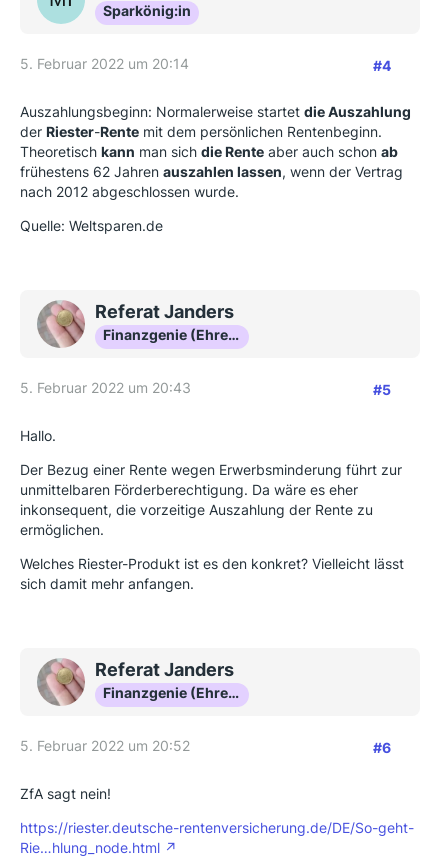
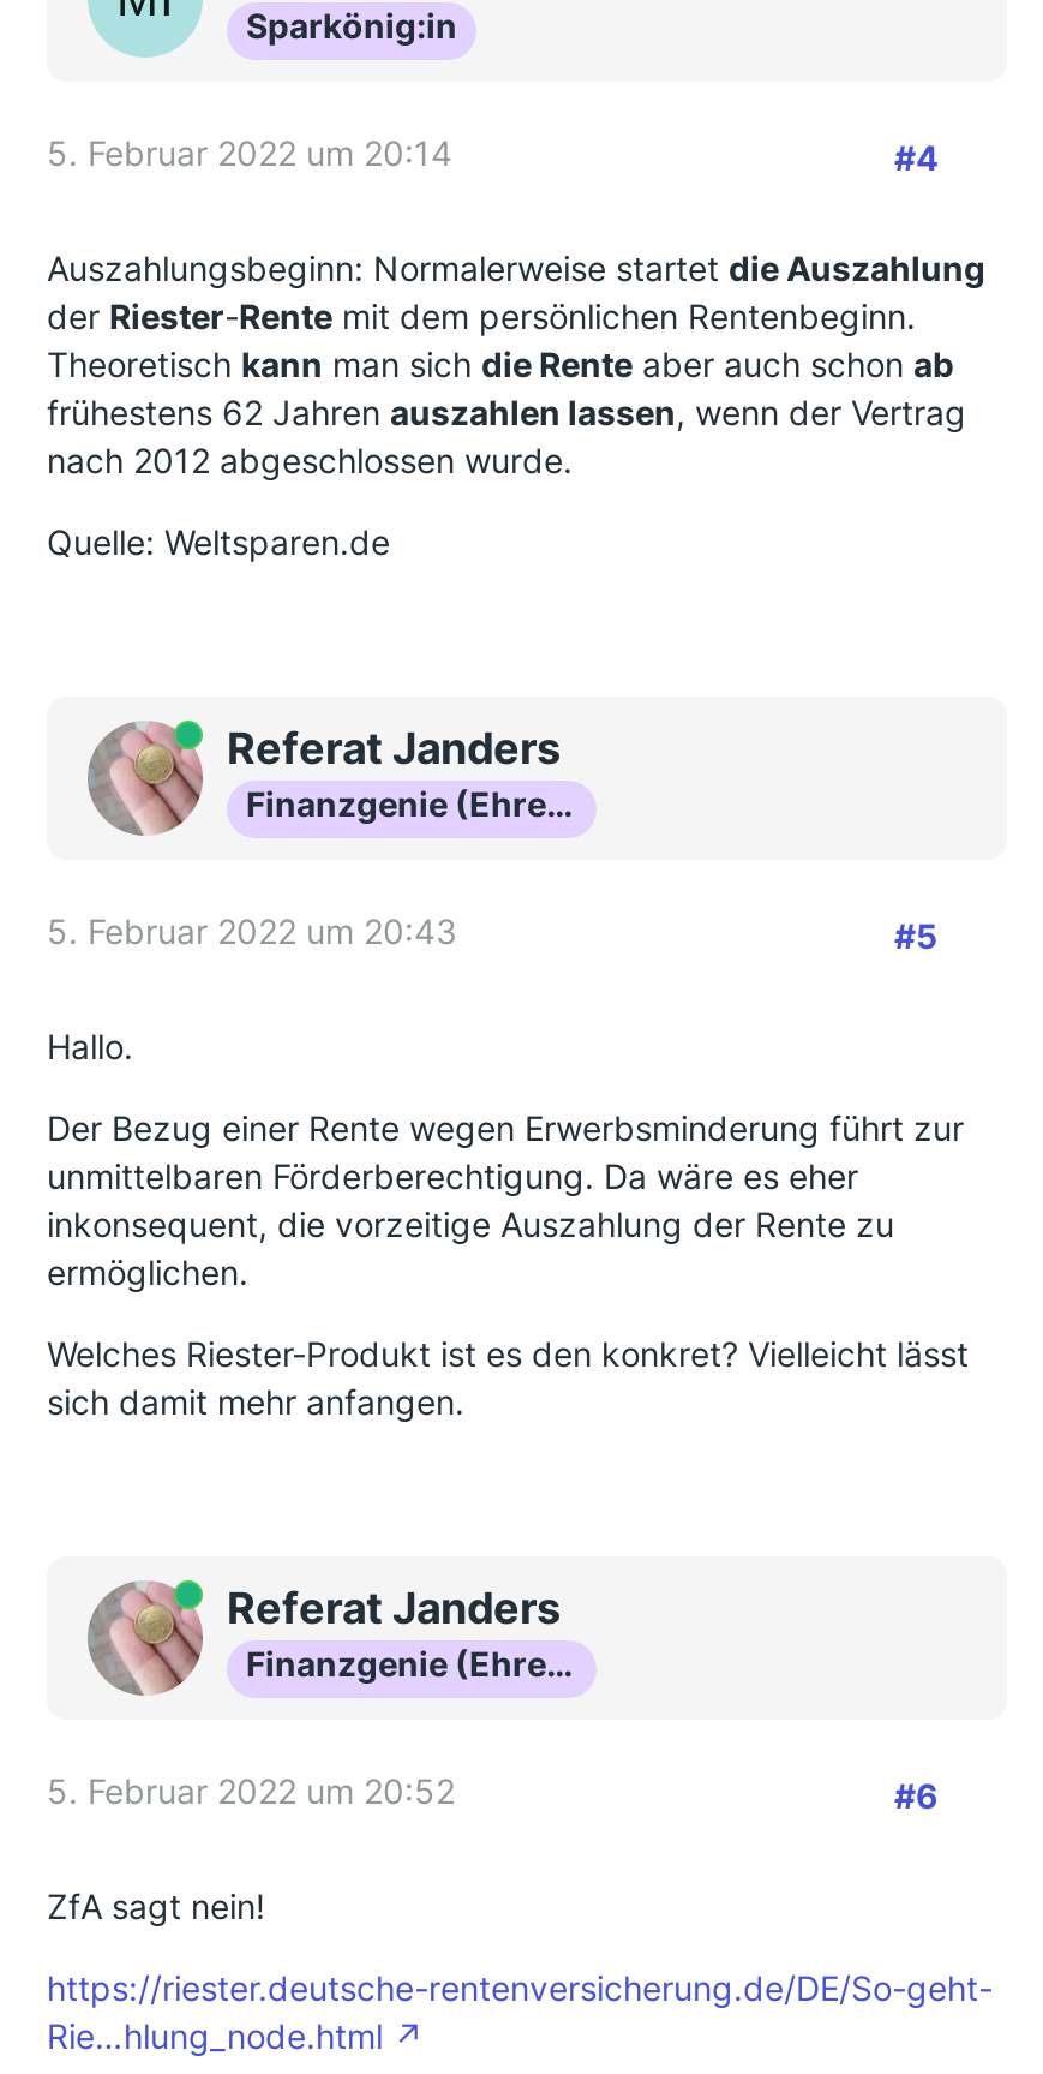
- Referat Janders
+ Online Referat Janders

- Referat Janders
+ Online Referat Janders
